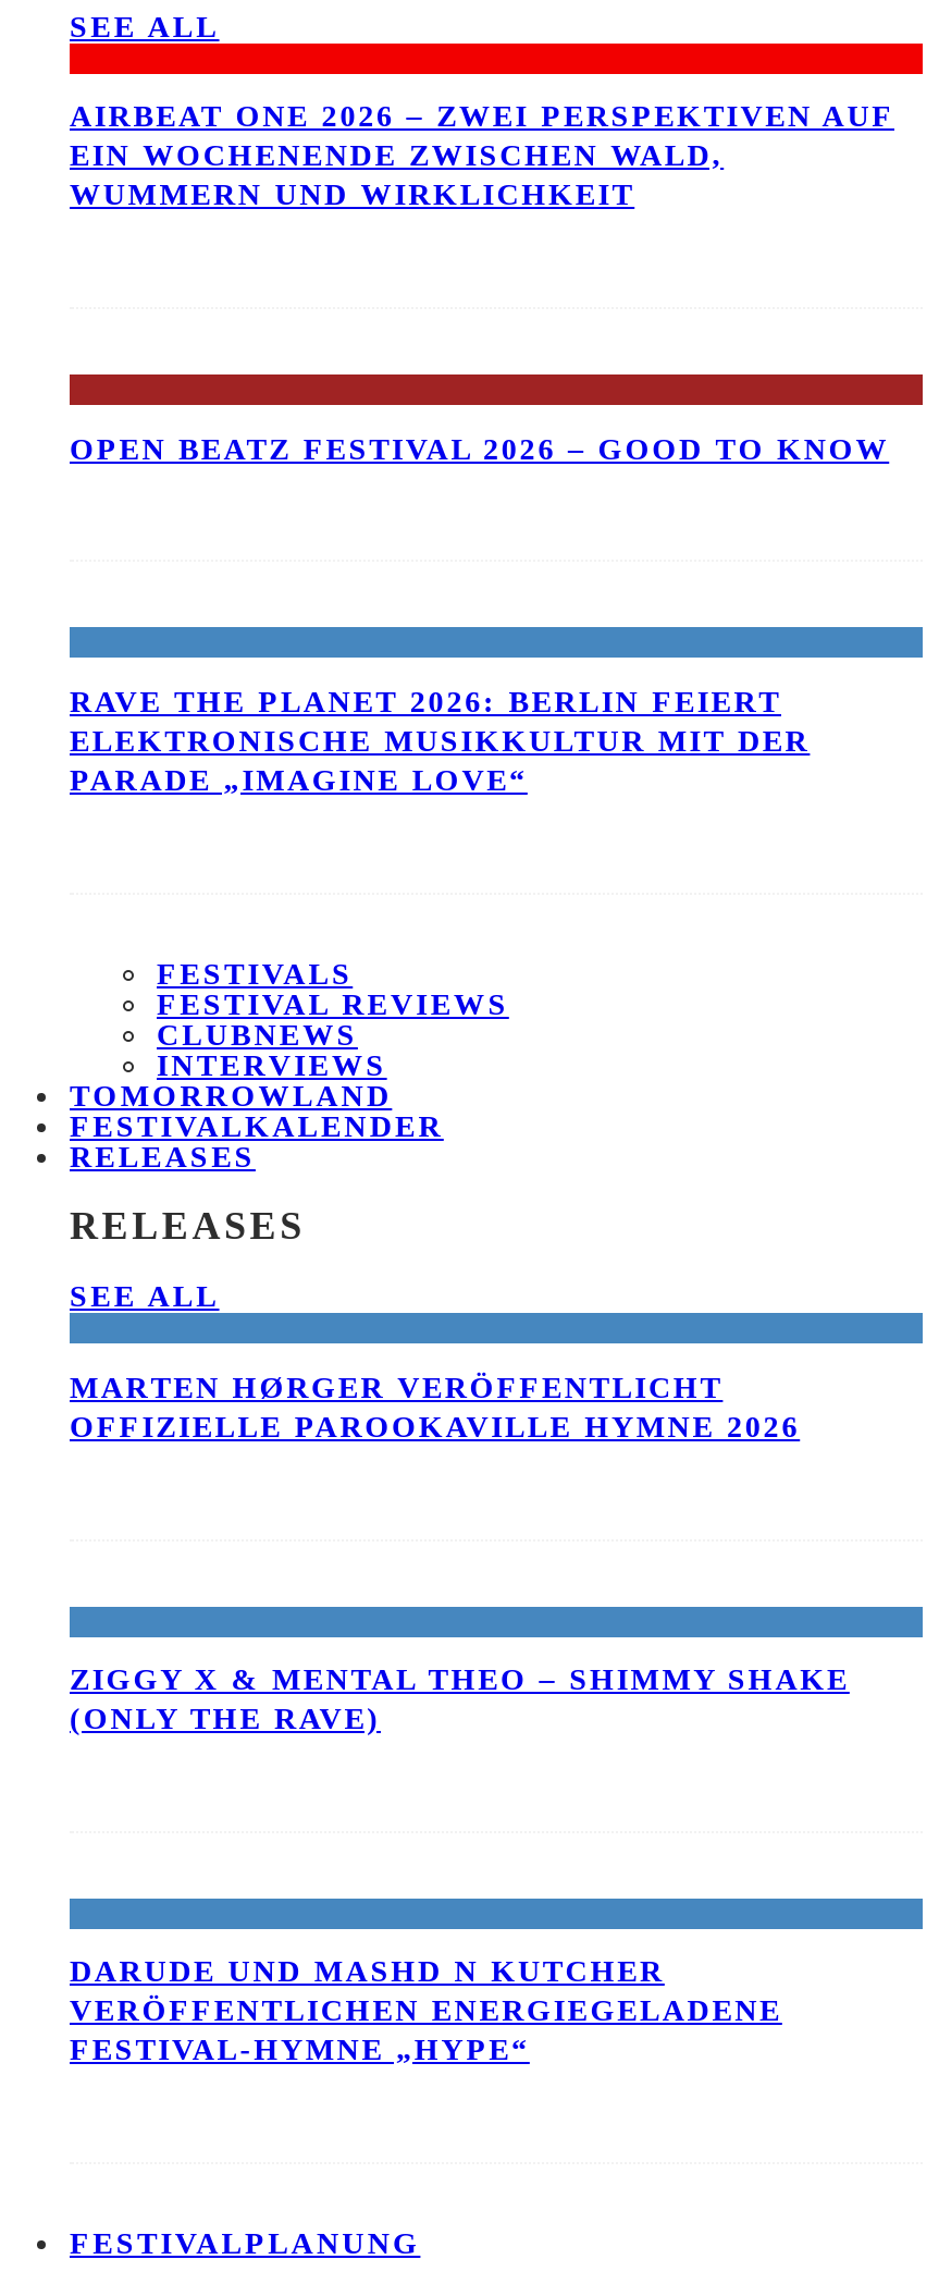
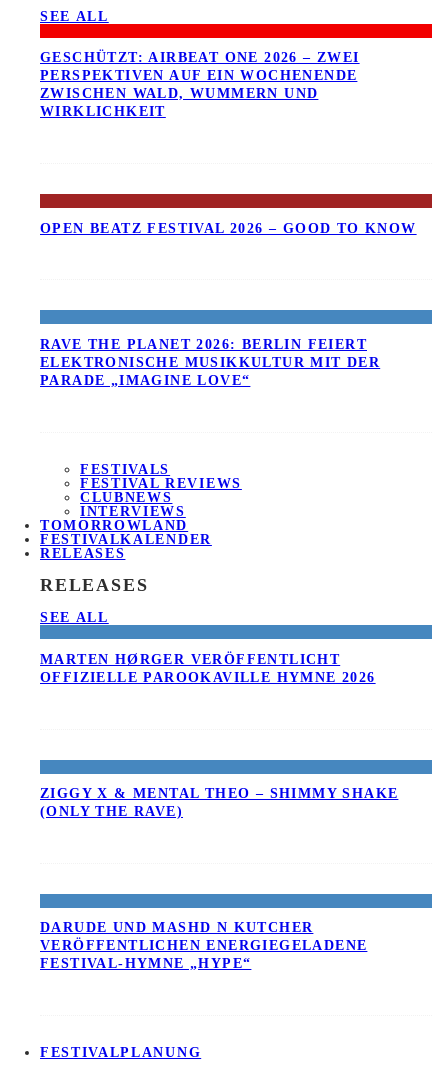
- AIRBEAT ONE 2026 – ZWEI PERSPEKTIVEN AUF
- EIN WOCHENENDE ZWISCHEN WALD,
- WUMMERN UND WIRKLICHKEIT
+ GESCHÜTZT: AIRBEAT ONE 2026 – ZWEI
+ PERSPEKTIVEN AUF EIN WOCHENENDE
+ ZWISCHEN WALD, WUMMERN UND
+ WIRKLICHKEIT
